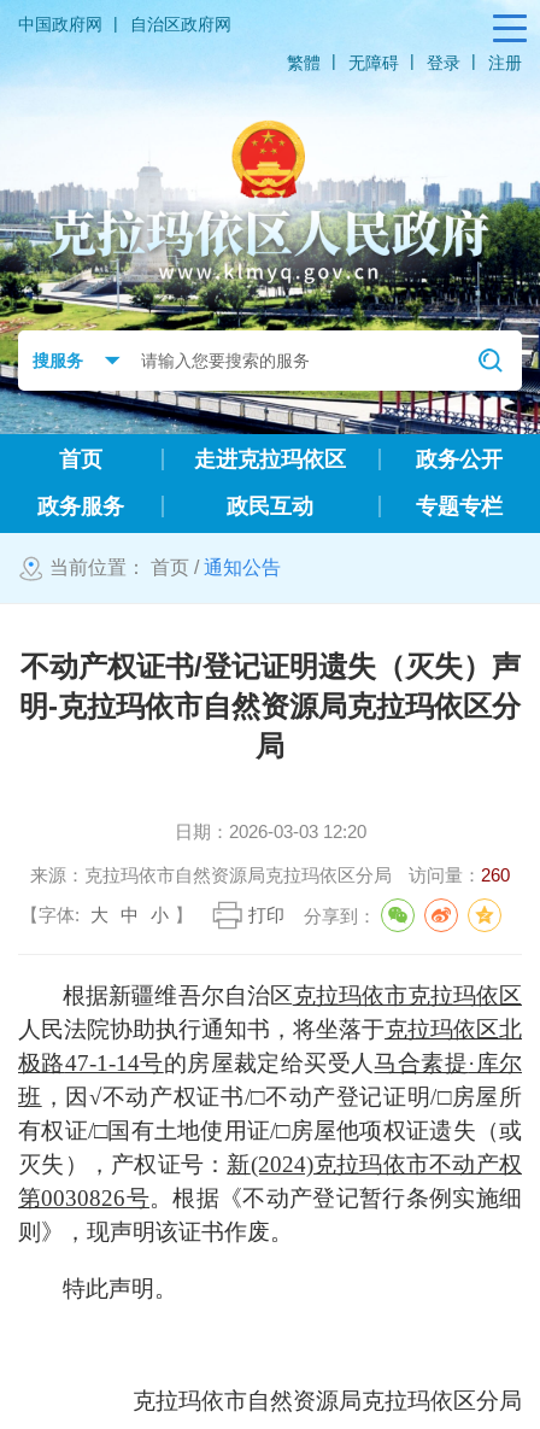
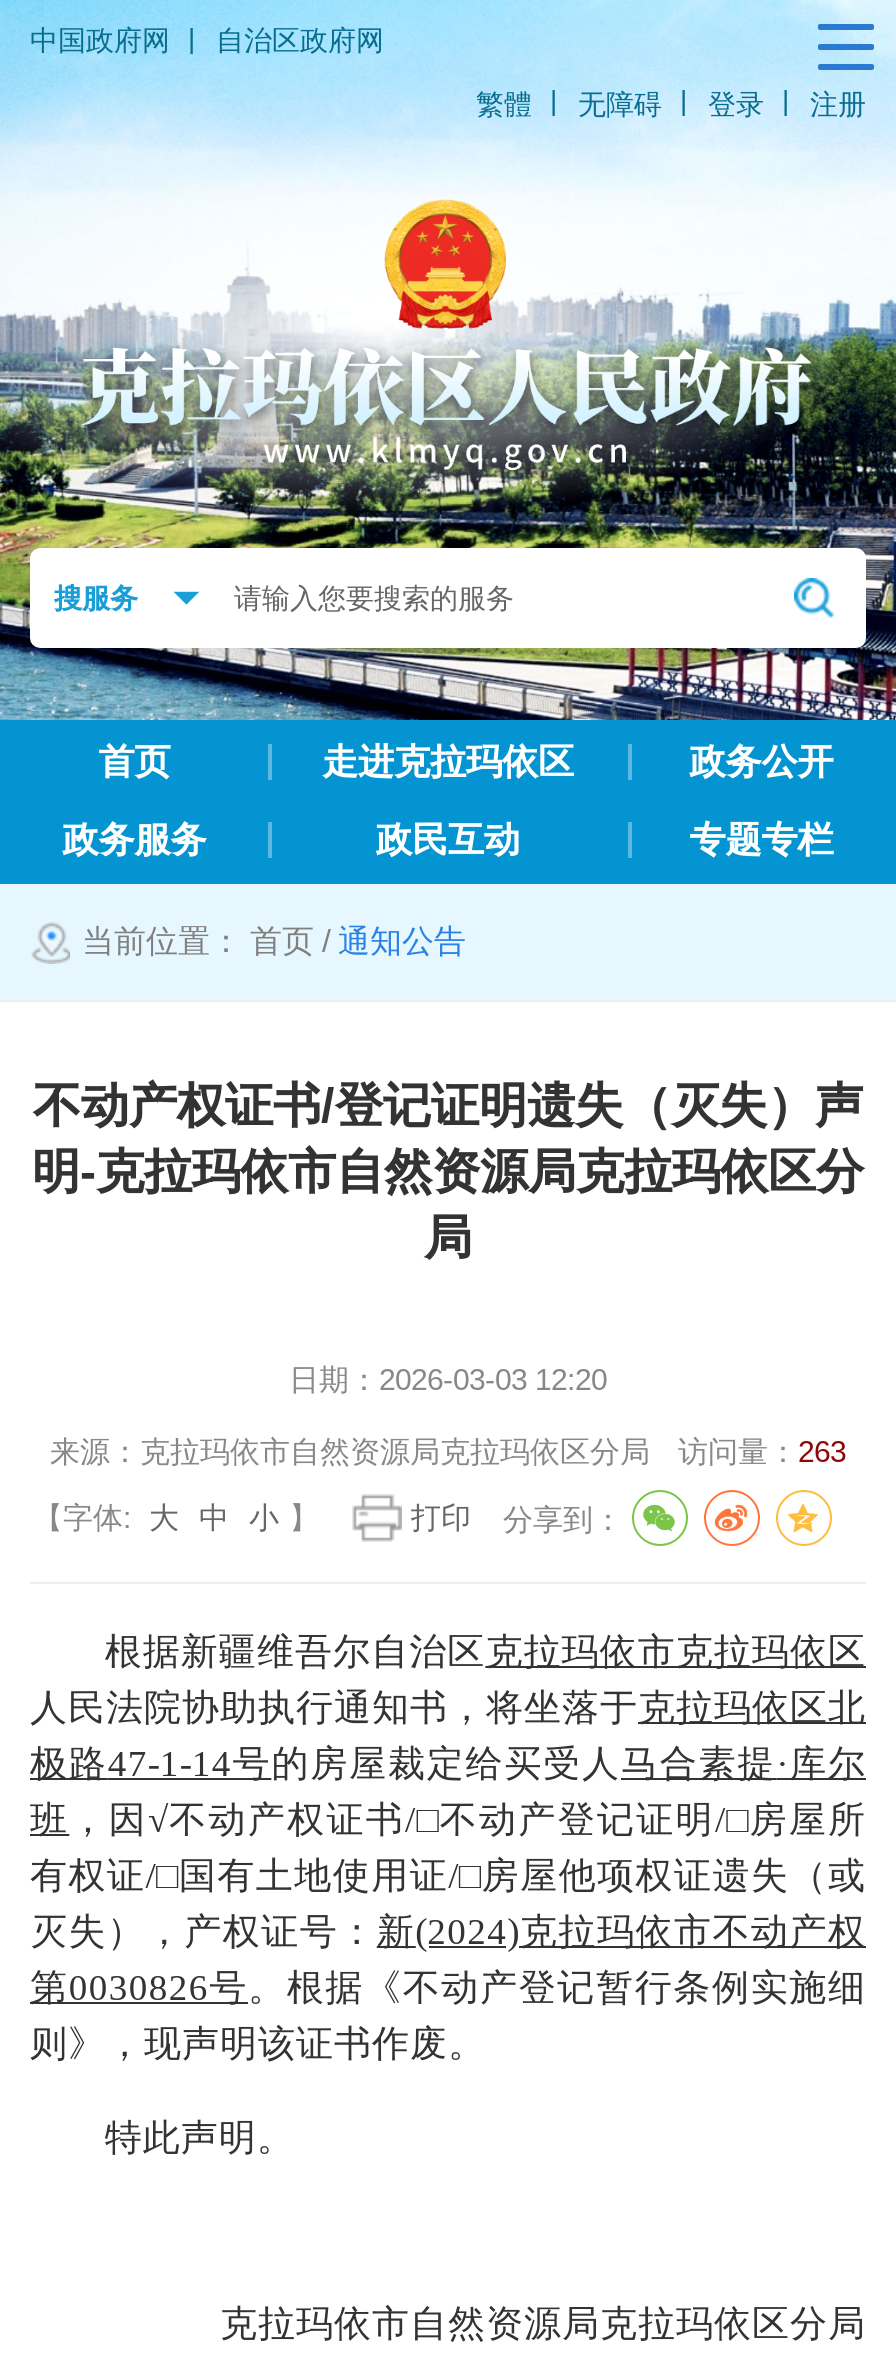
- 来源：克拉玛依市自然资源局克拉玛依区分局 访问量：260
+ 来源：克拉玛依市自然资源局克拉玛依区分局 访问量：263
